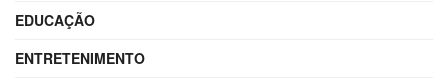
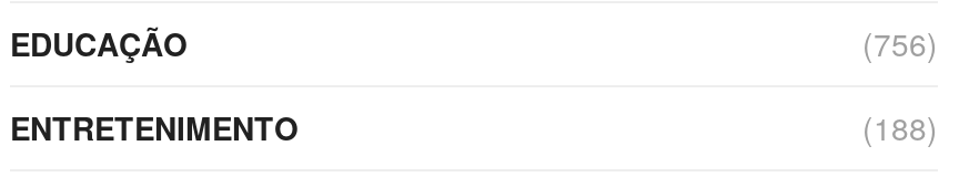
+ (756)

+ (188)
